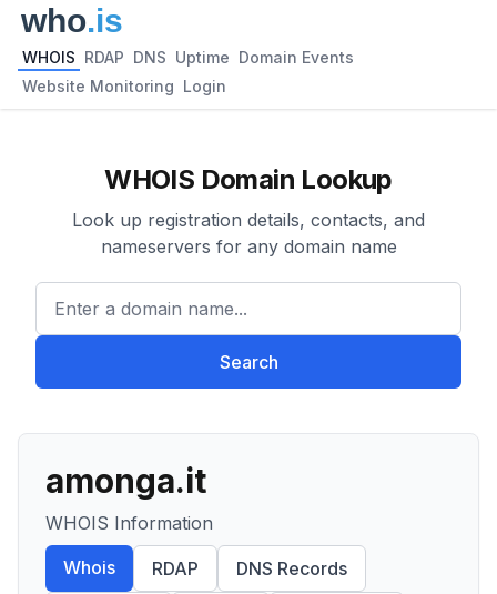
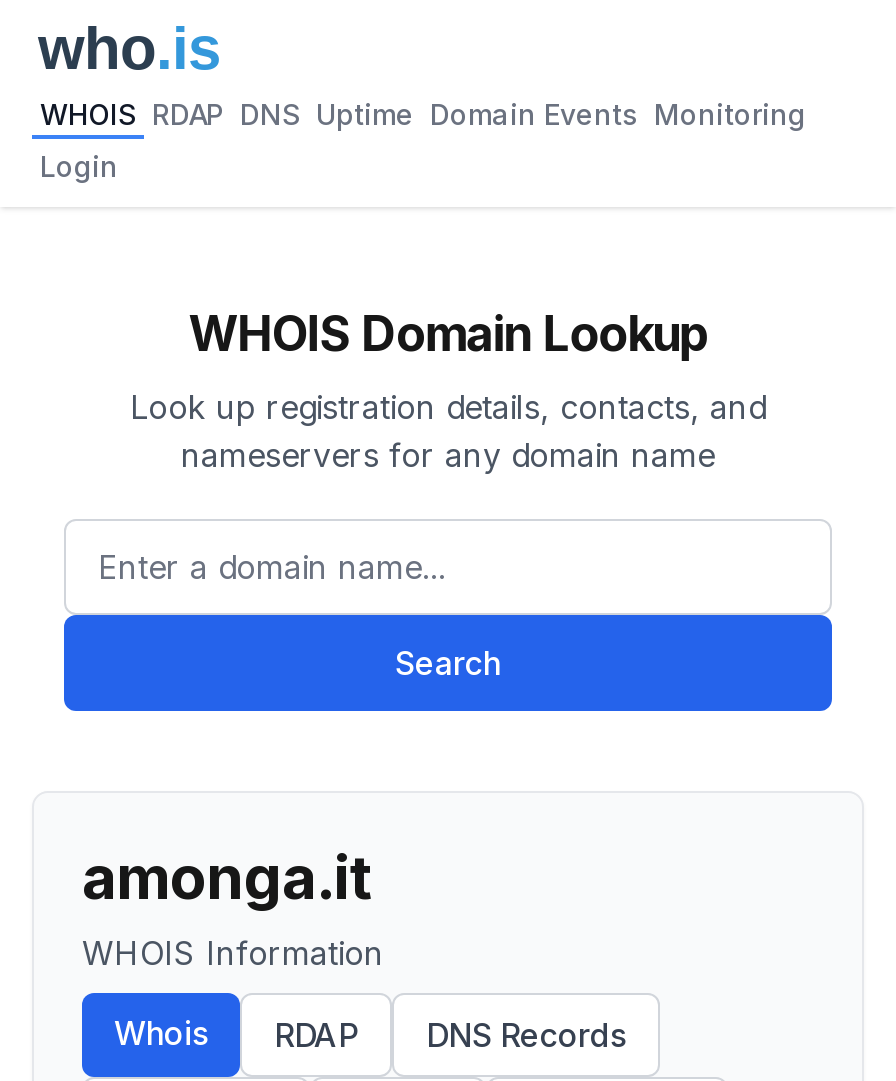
- WHOIS RDAP DNS Uptime Domain Events
+ WHOIS RDAP DNS Uptime Domain Events Monitoring

- Website Monitoring Login
+ Login
